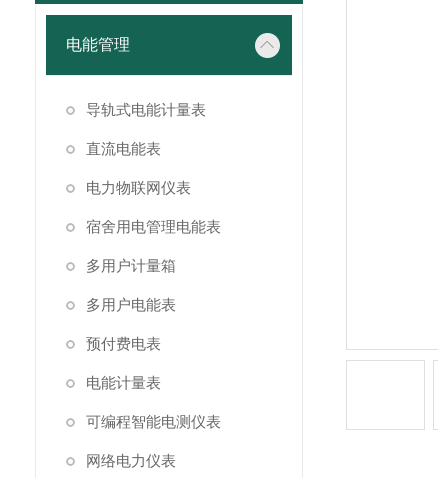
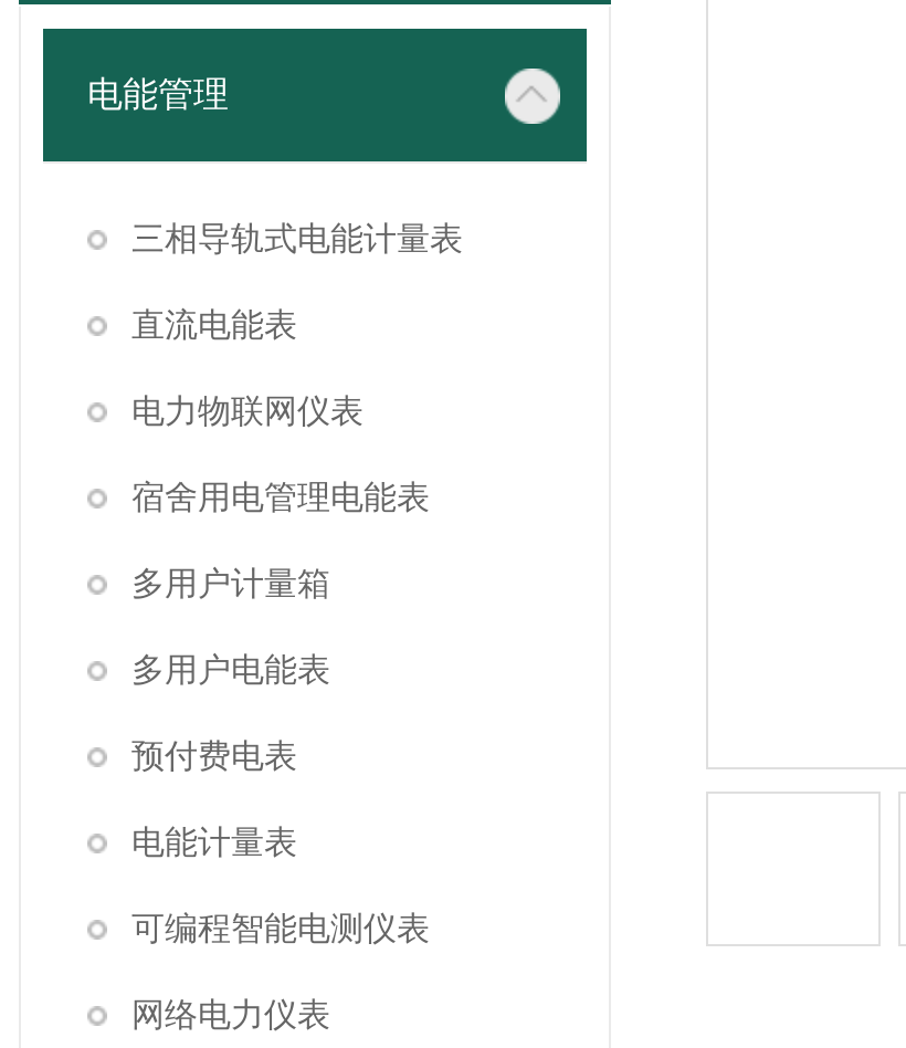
- 导轨式电能计量表
+ 三相导轨式电能计量表
